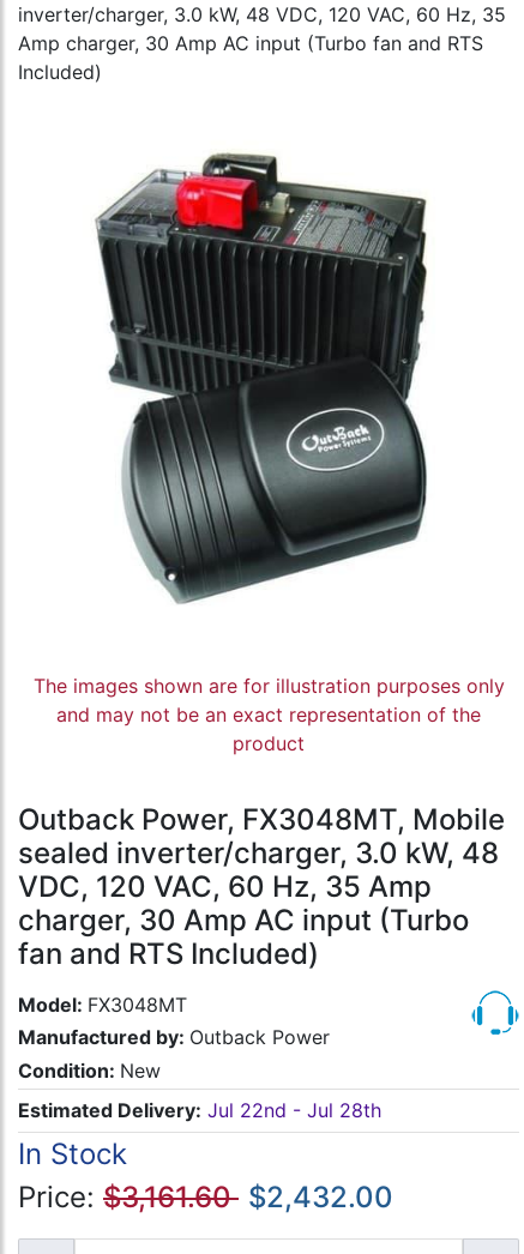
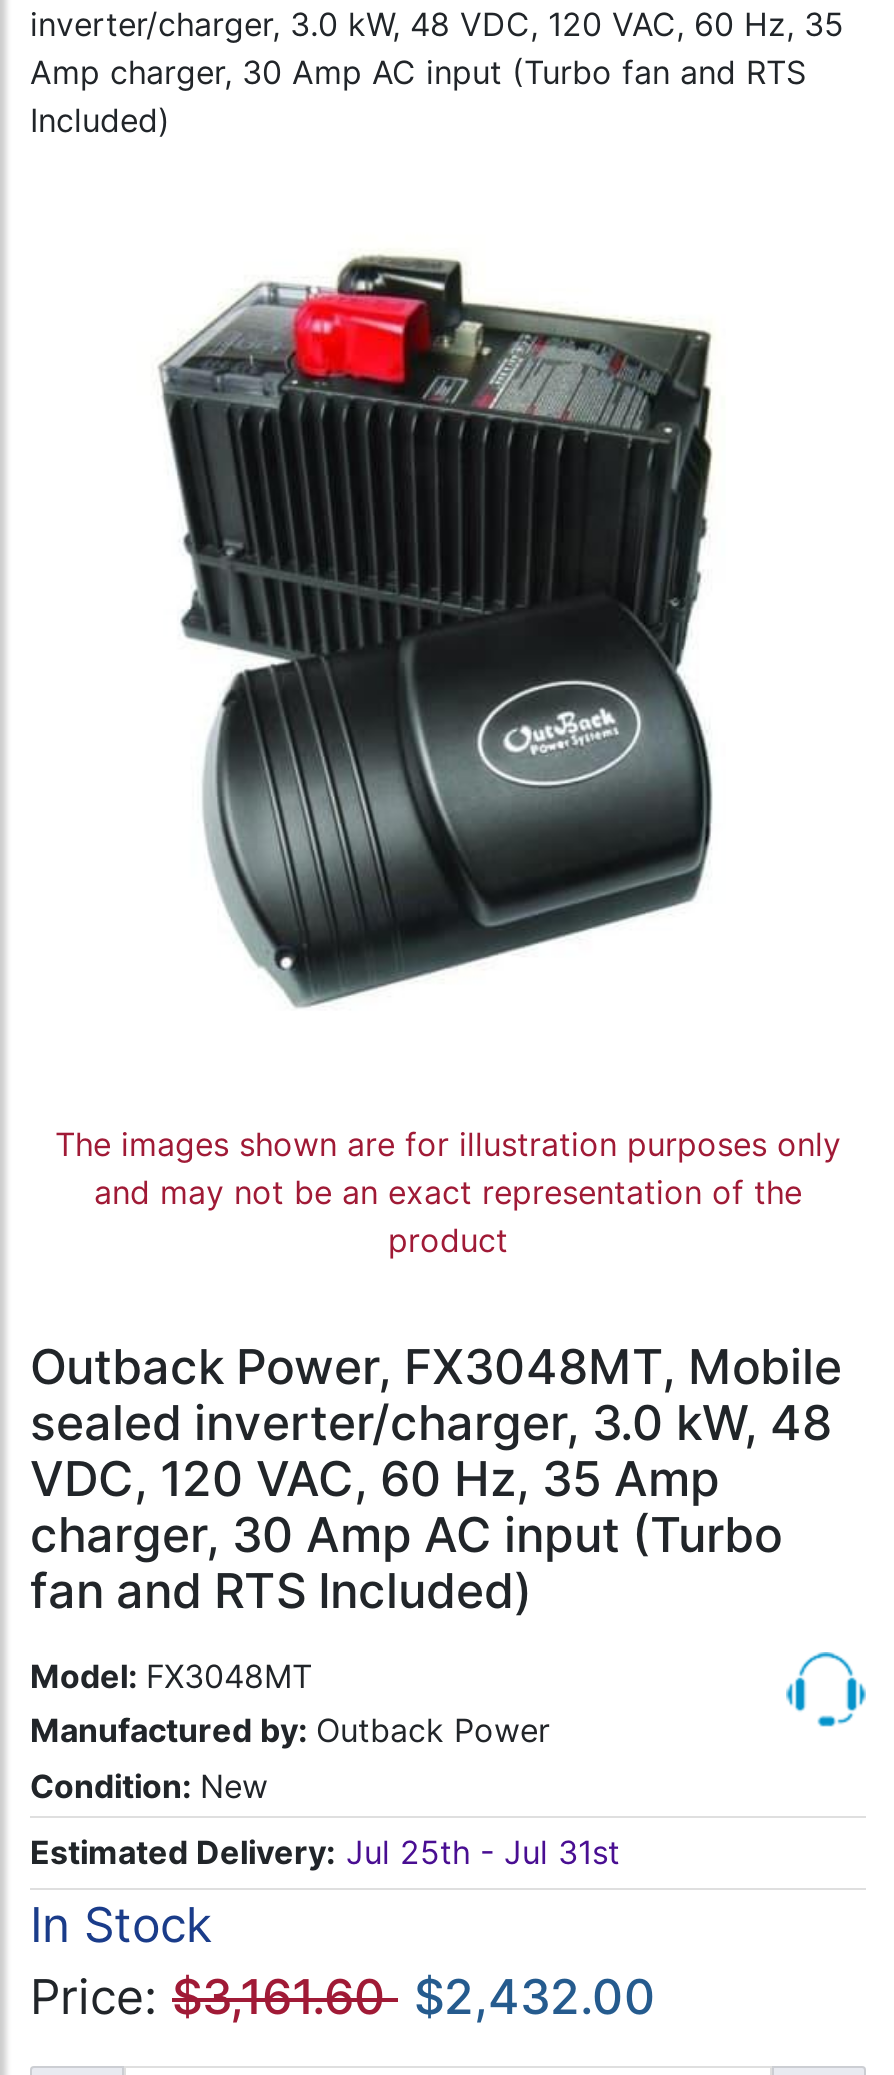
- Estimated Delivery: Jul 22nd - Jul 28th
+ Estimated Delivery: Jul 25th - Jul 31st
